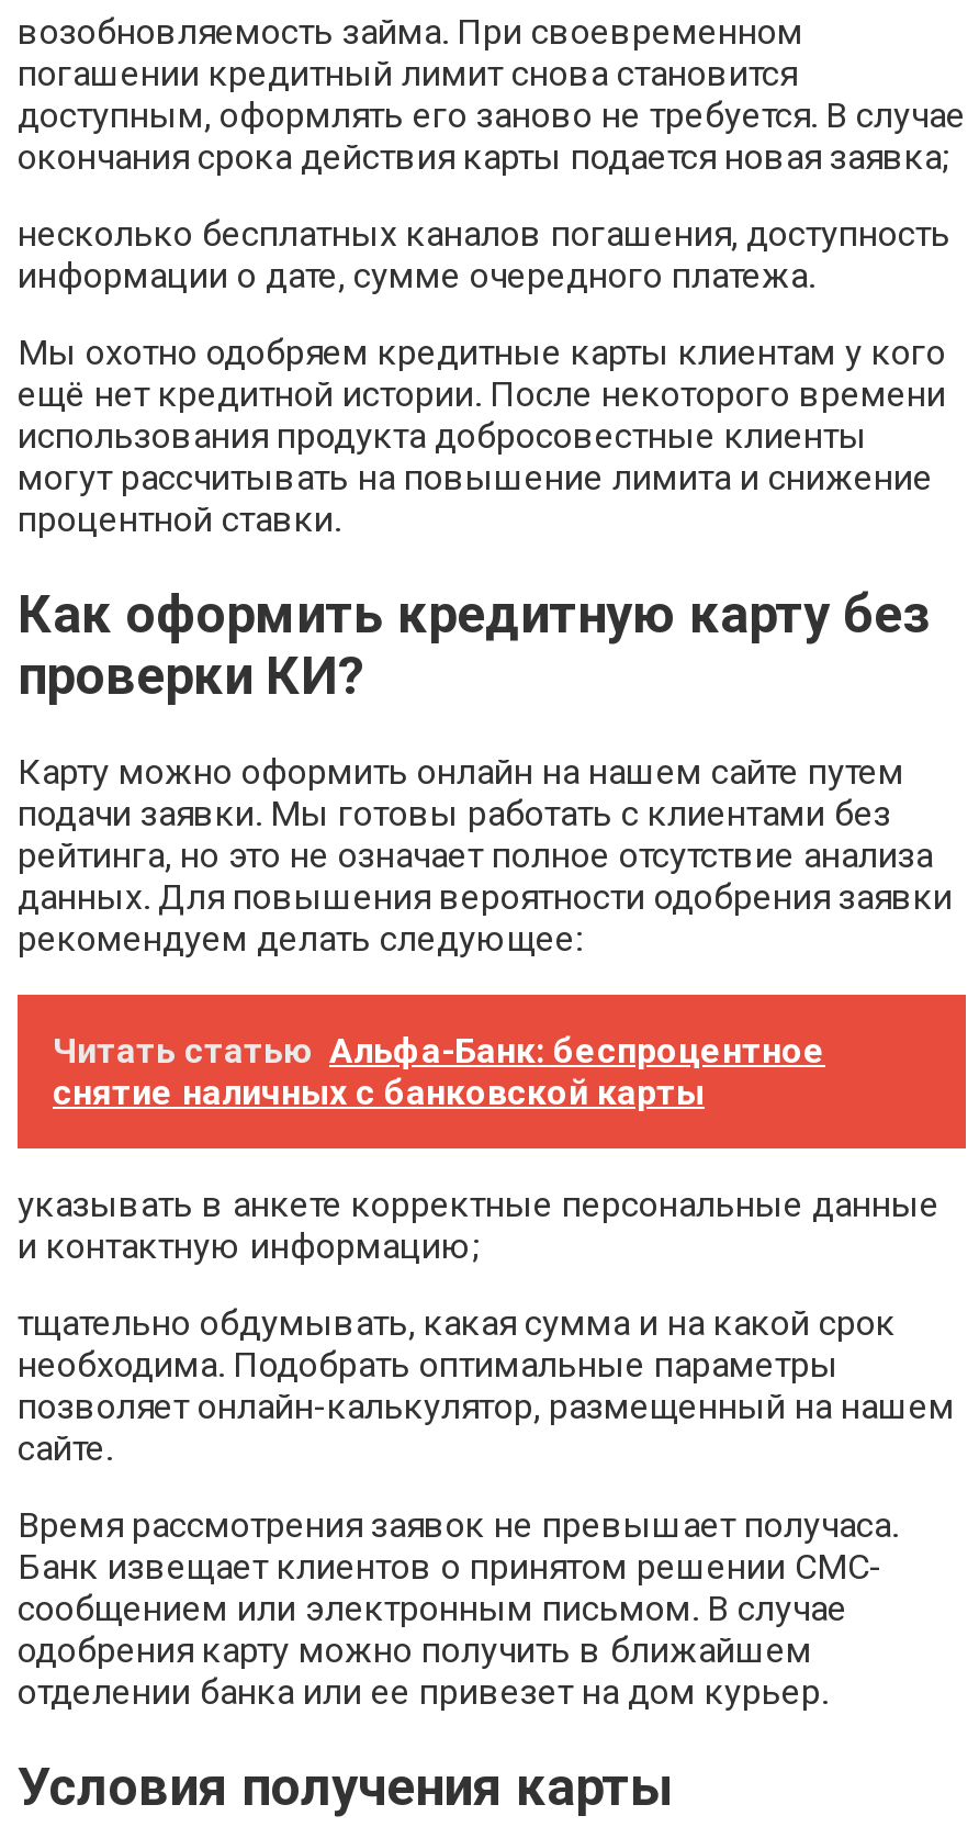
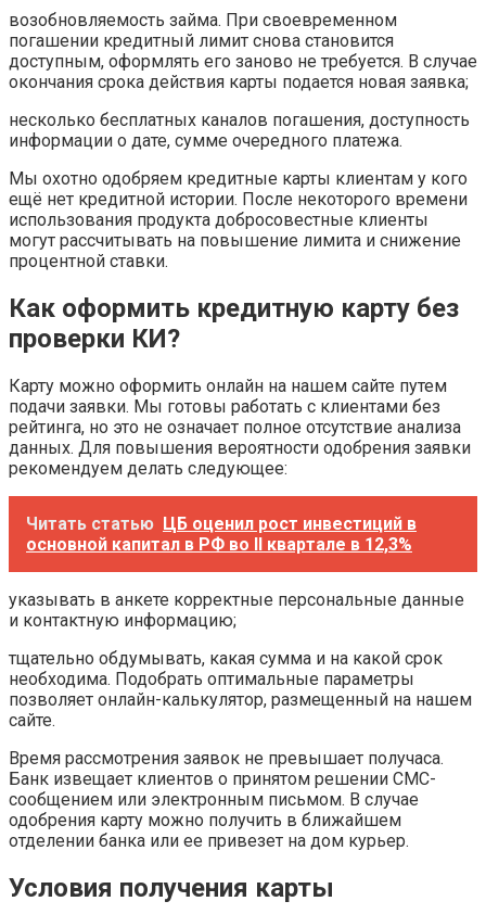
- Читать статью Альфа-Банк: беспроцентное
- снятие наличных с банковской карты
+ Читать статью ЦБ оценил рост инвестиций в
+ основной капитал в РФ во II квартале в 12,3%
